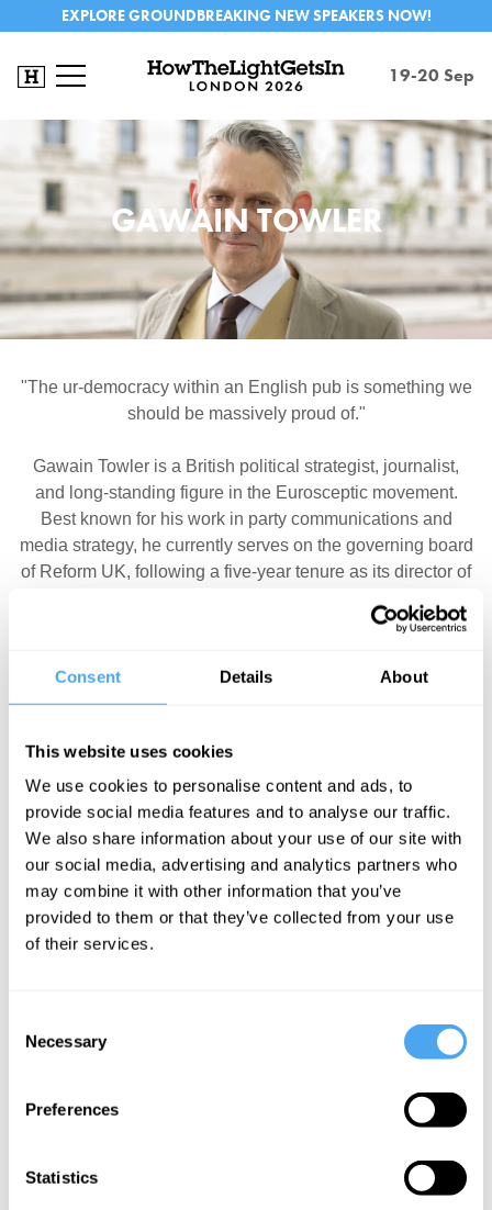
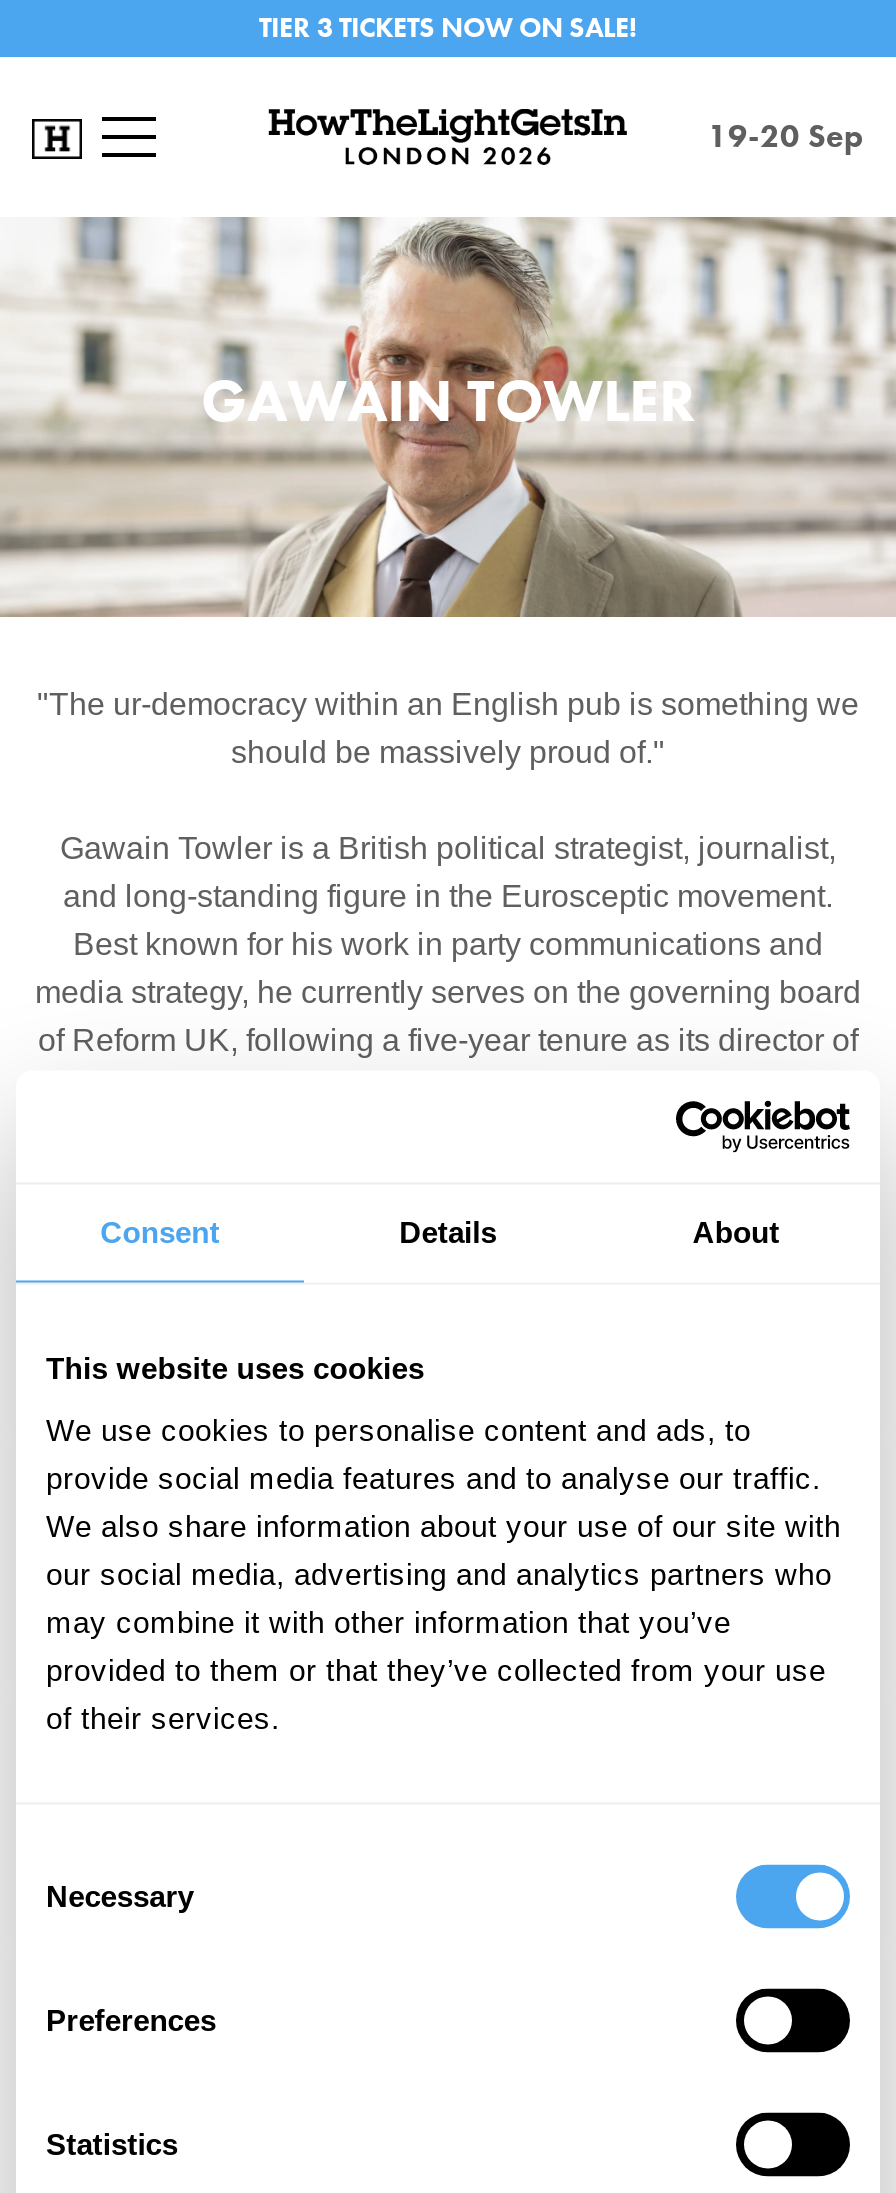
- EXPLORE GROUNDBREAKING NEW SPEAKERS NOW!
+ TIER 3 TICKETS NOW ON SALE!
